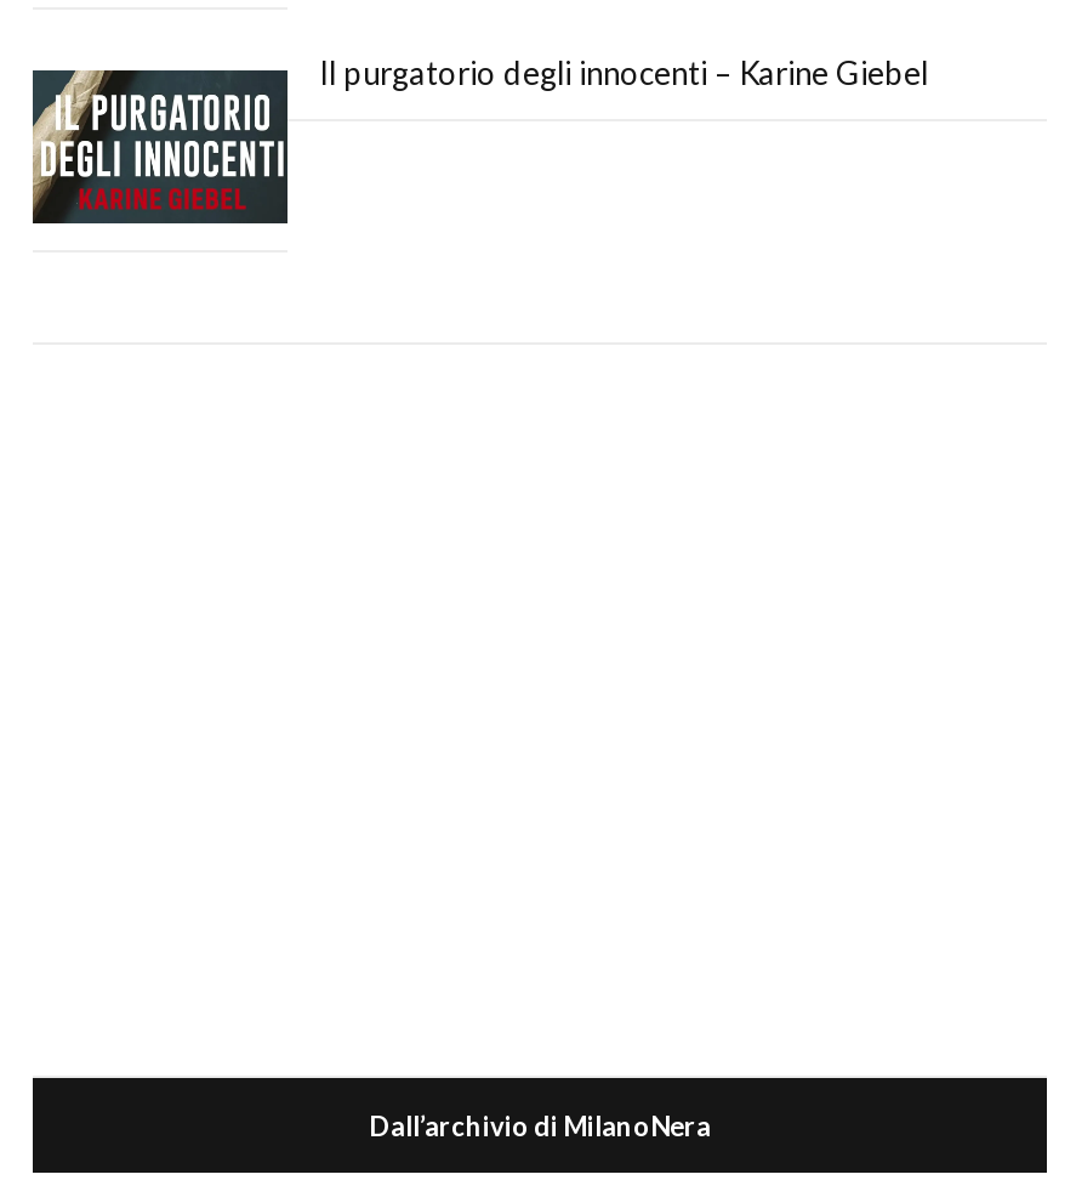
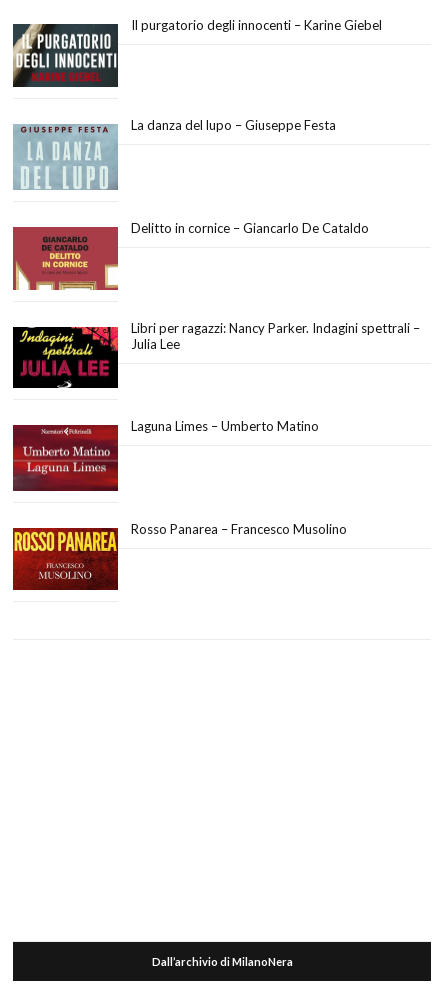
+ [image]
+ La danza del lupo – Giuseppe Festa

+ [image]
+ Delitto in cornice – Giancarlo De Cataldo

+ [image]
+ Libri per ragazzi: Nancy Parker. Indagini spettrali –
+ Julia Lee

+ [image]
+ Laguna Limes – Umberto Matino

+ [image]
+ Rosso Panarea – Francesco Musolino
